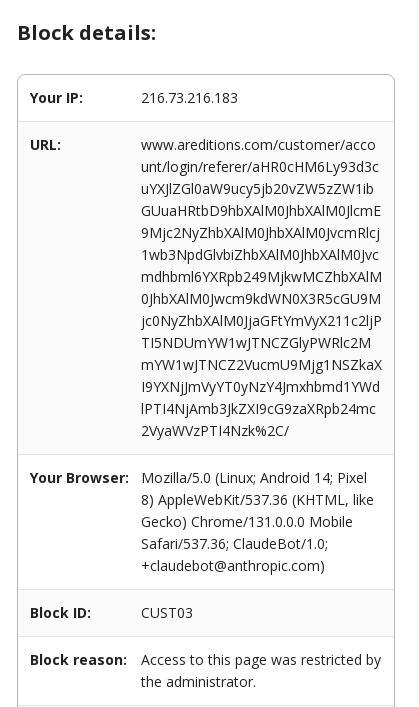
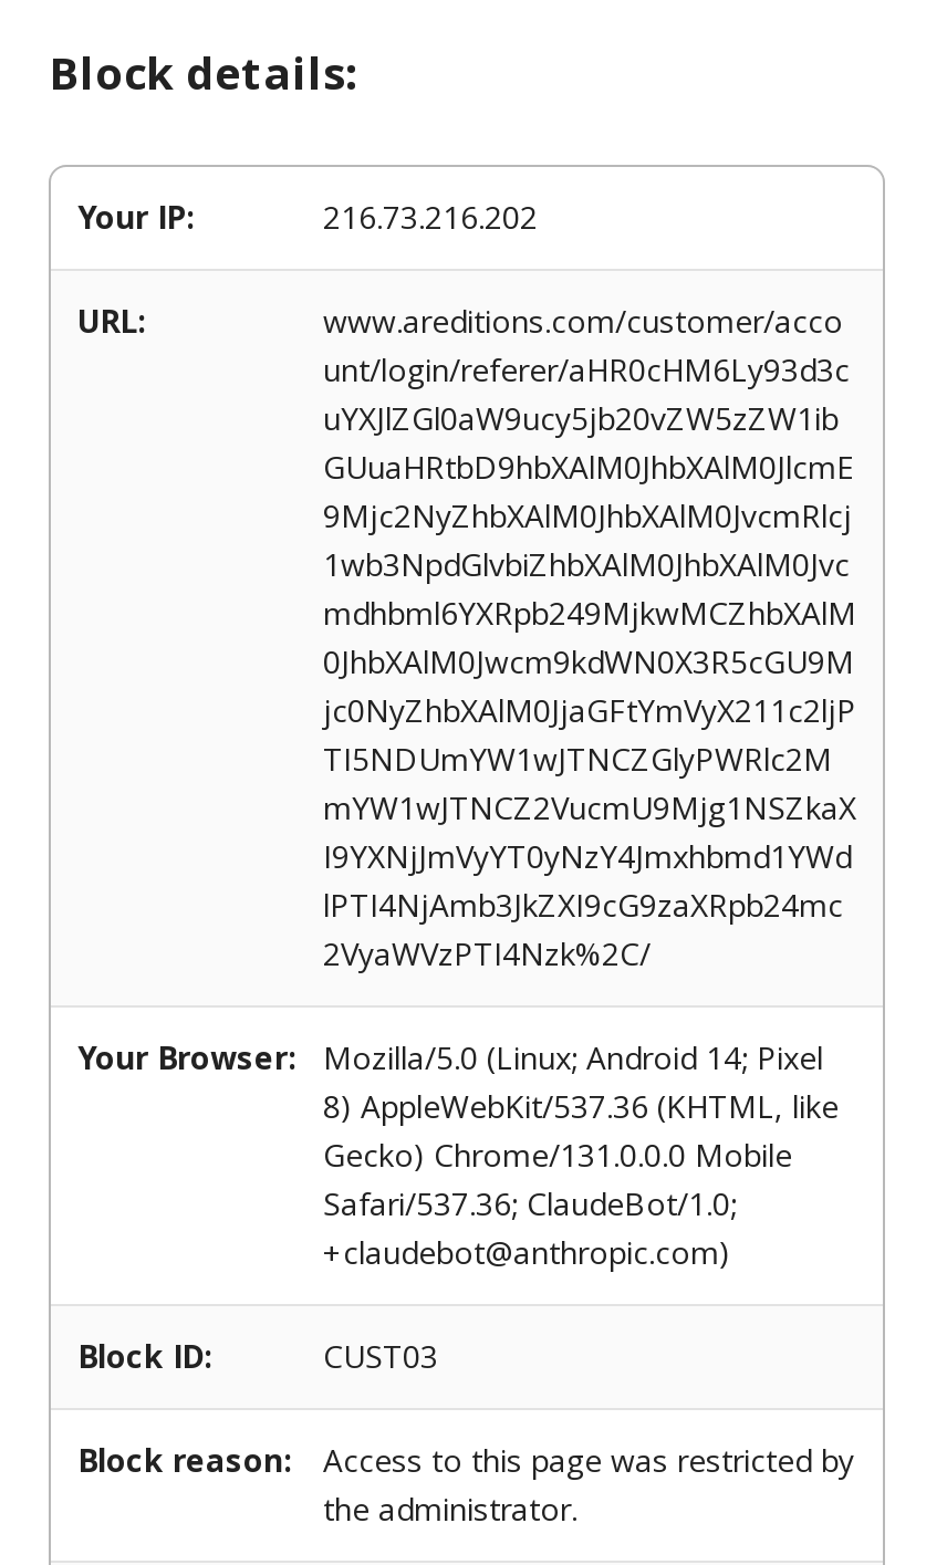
- 216.73.216.183
+ 216.73.216.202
